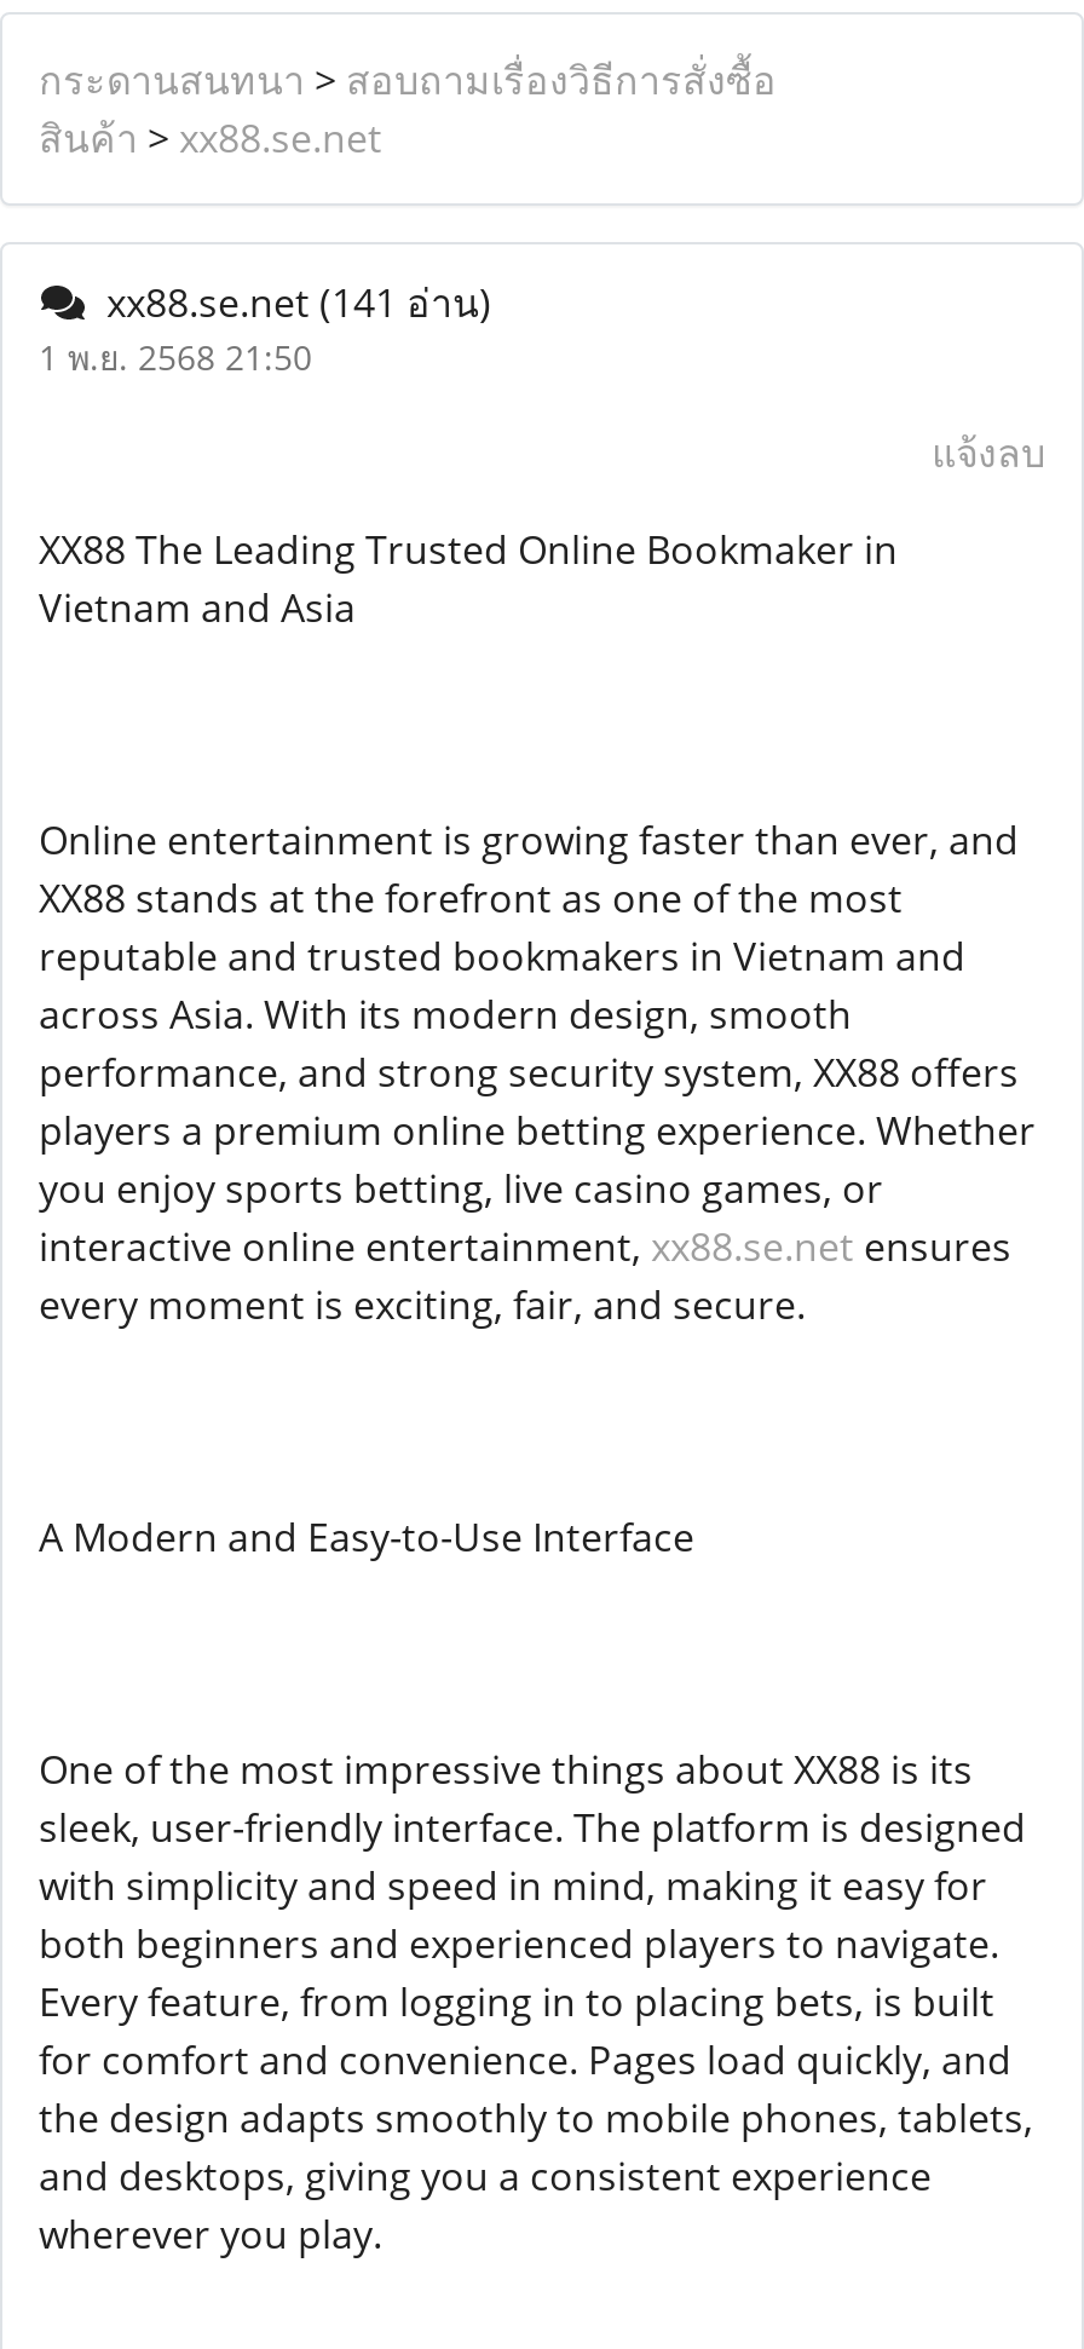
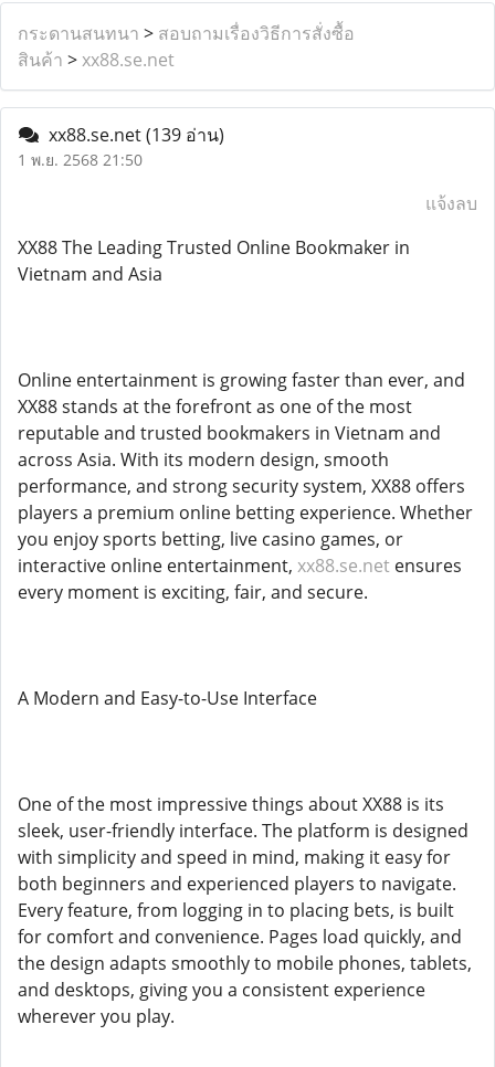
- xx88.se.net (141 อ่าน)
+ xx88.se.net (139 อ่าน)
